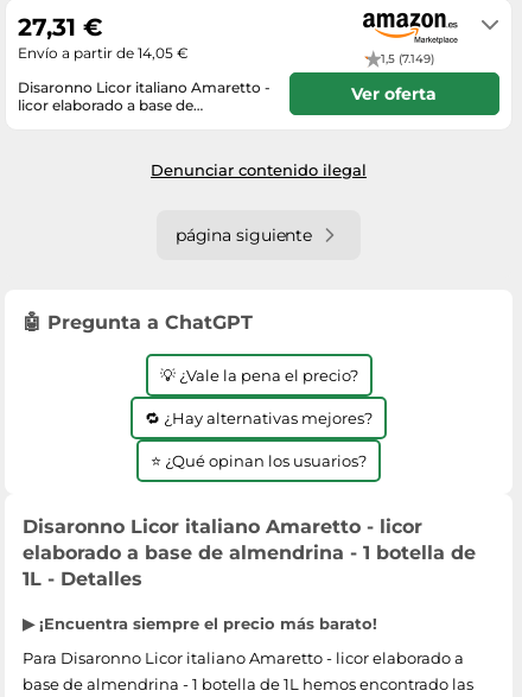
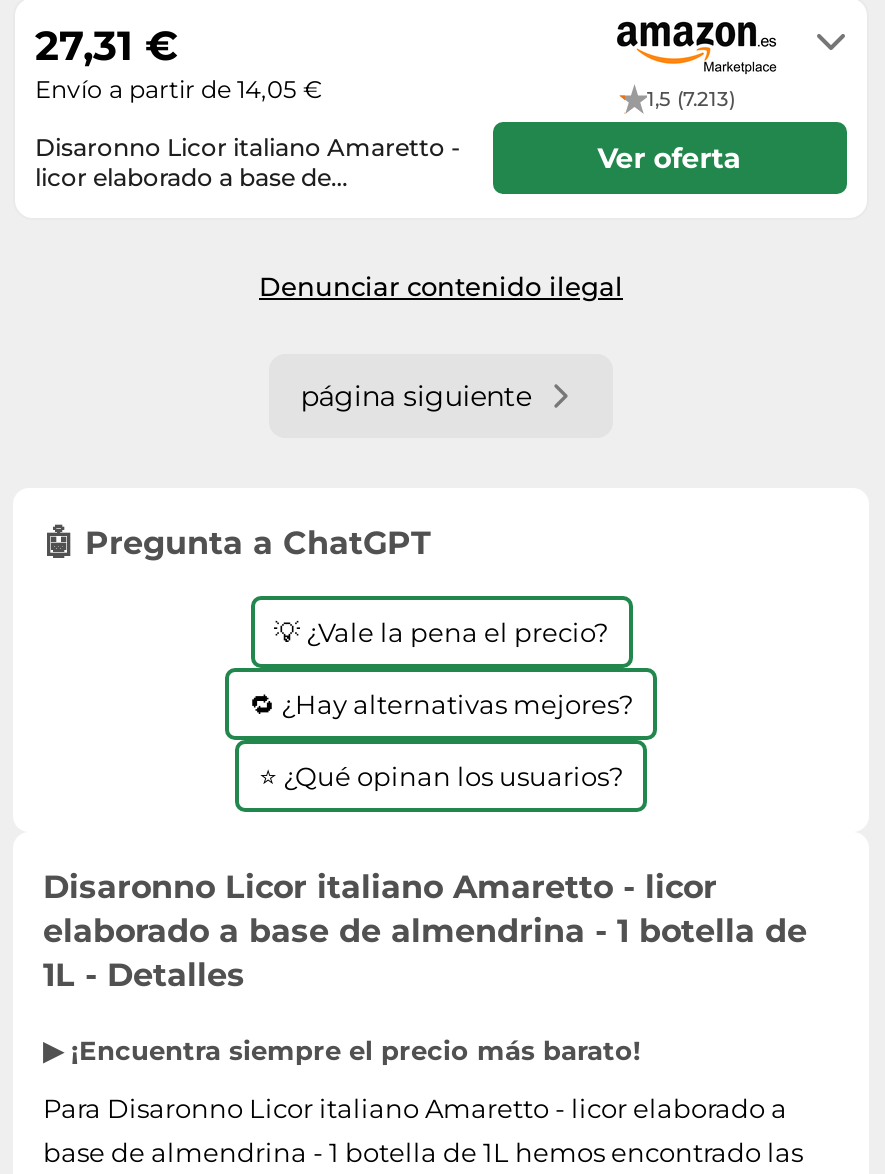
- 1,5 (7.149)
+ 1,5 (7.213)
